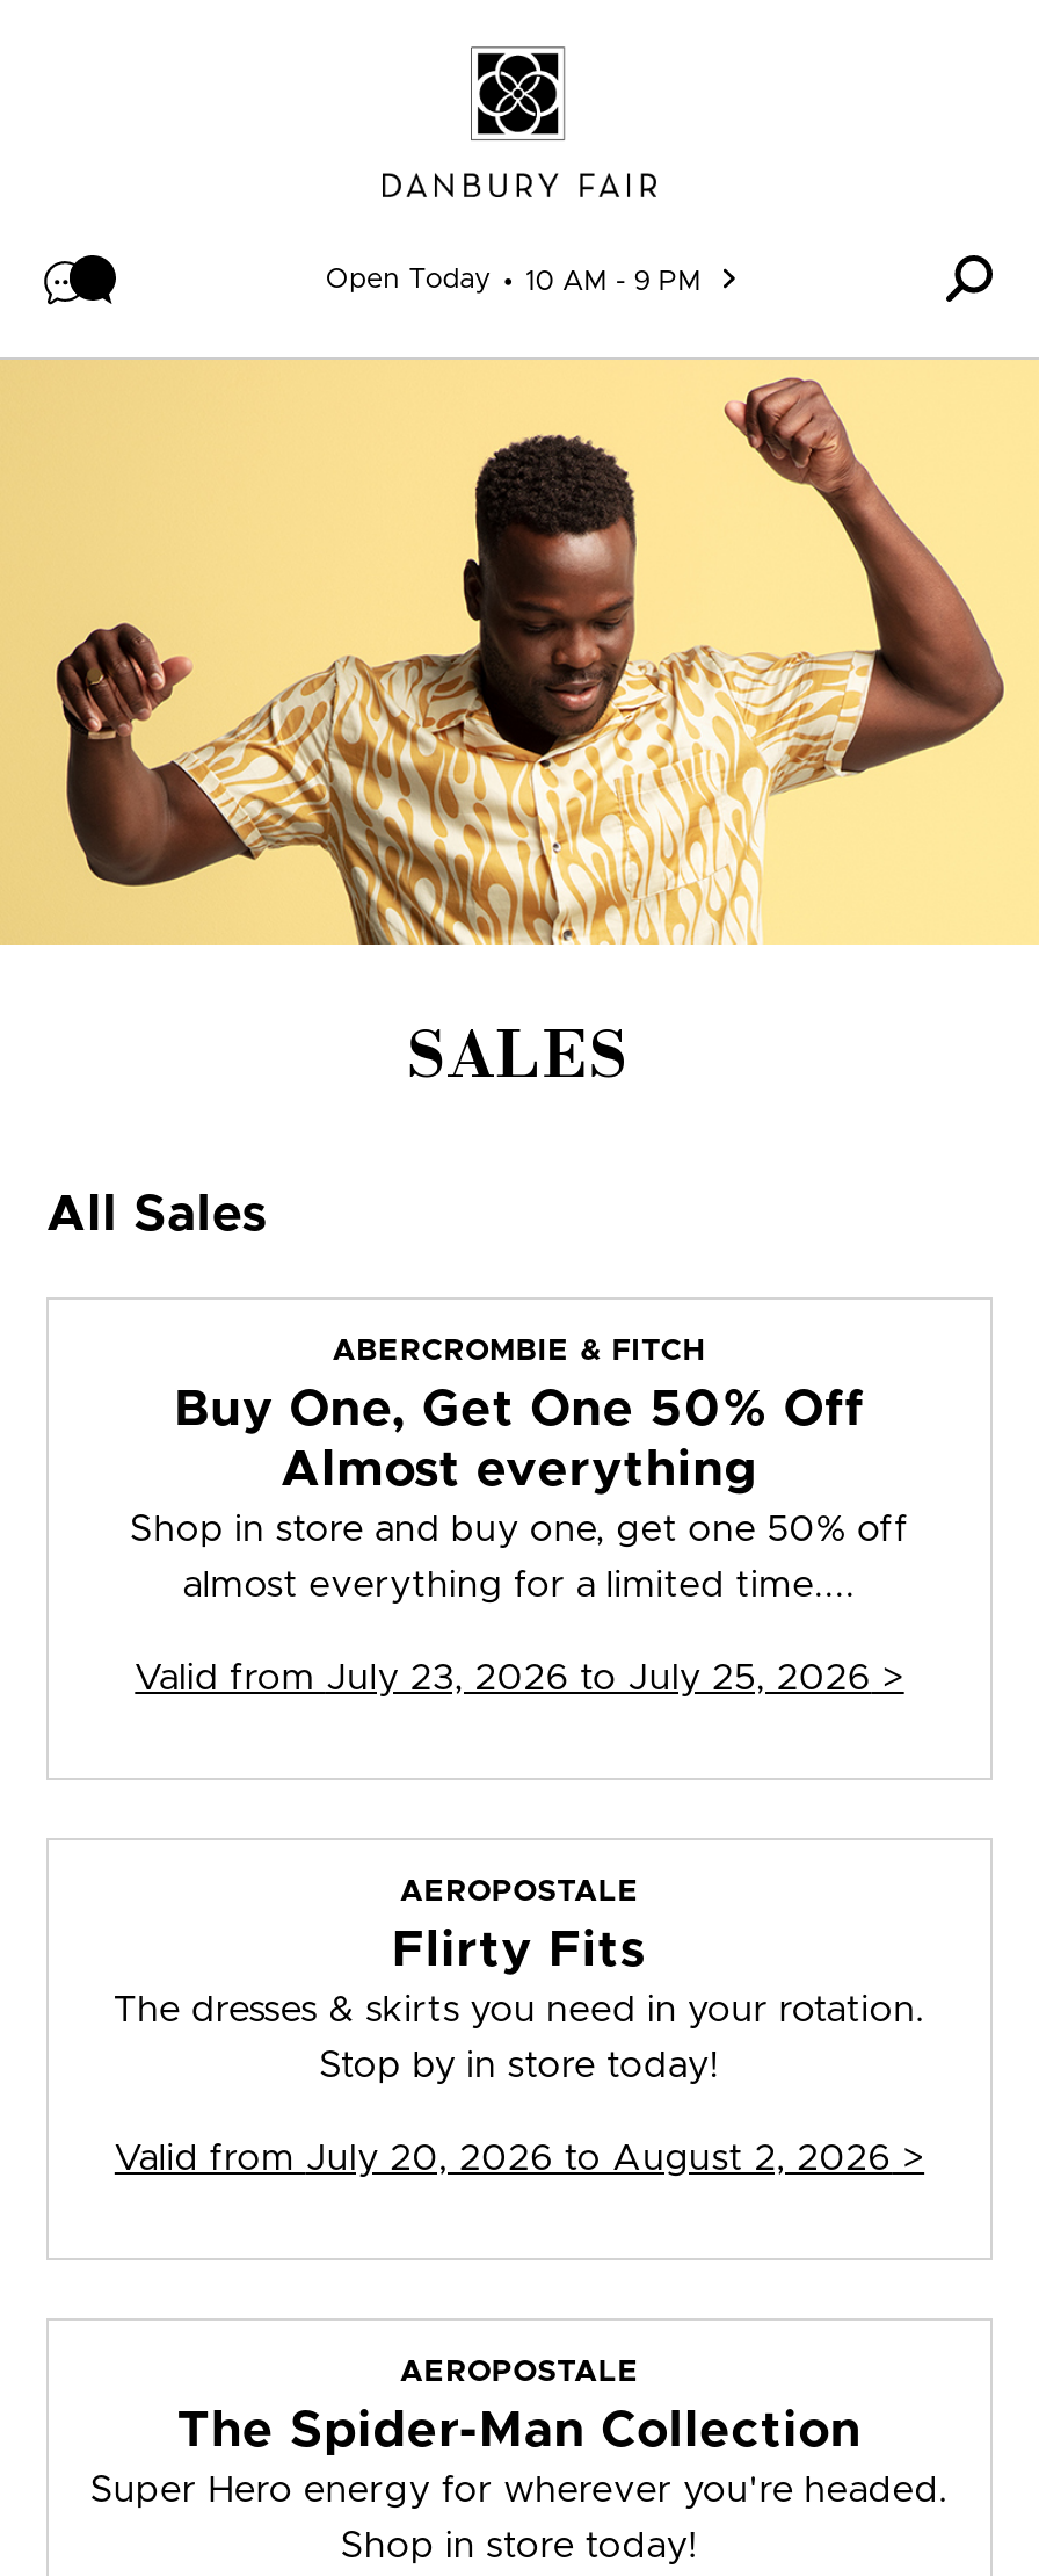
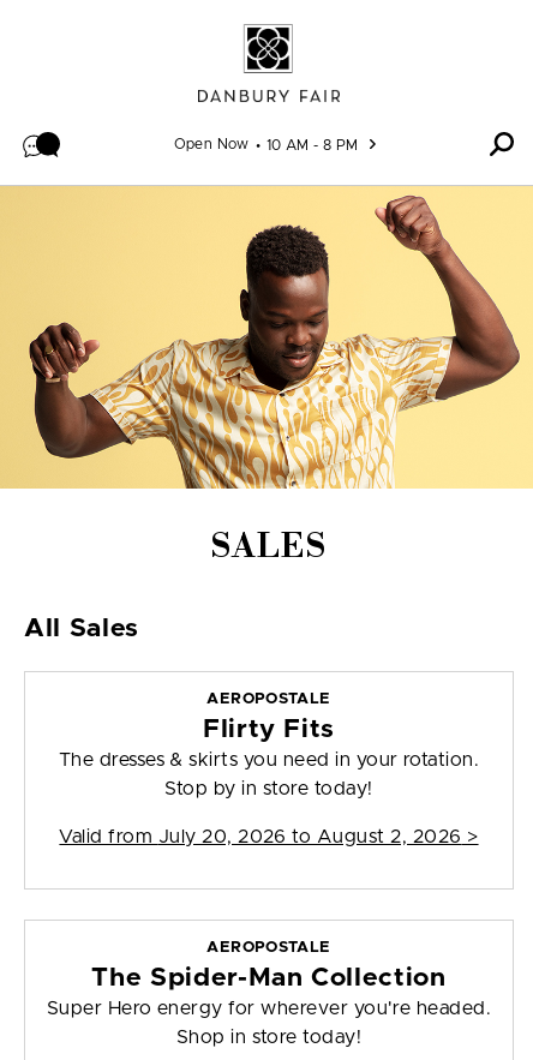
- Open Today
+ Open Now

- 10 AM - 9 PM
+ 10 AM - 8 PM

- ABERCROMBIE & FITCH
- Buy One, Get One 50% Off
- Almost everything
- Shop in store and buy one, get one 50% off
- almost everything for a limited time....
- Valid from July 23, 2026 to July 25, 2026 >
